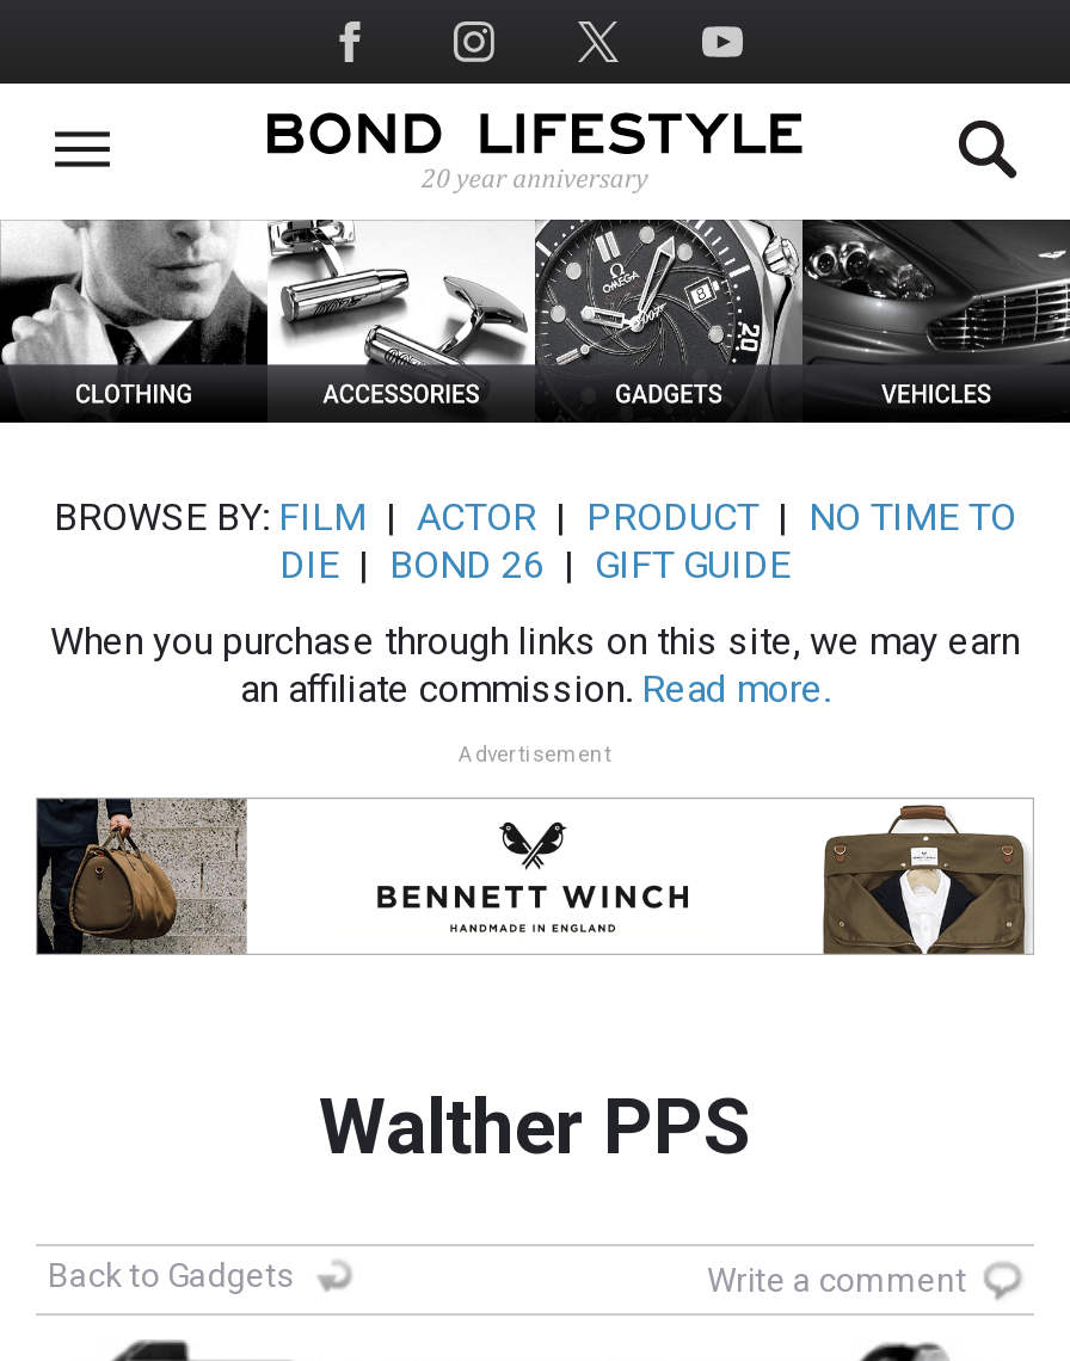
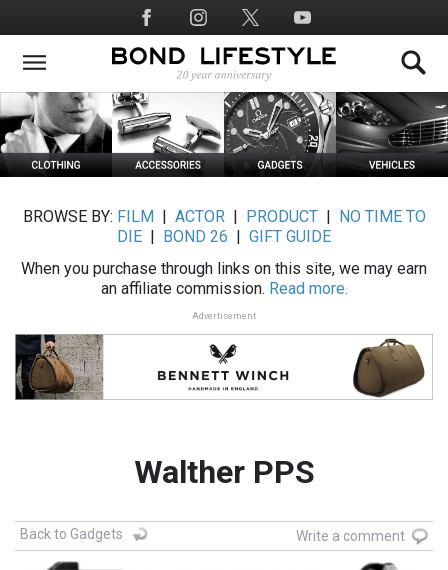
- [image]
+ [image]
